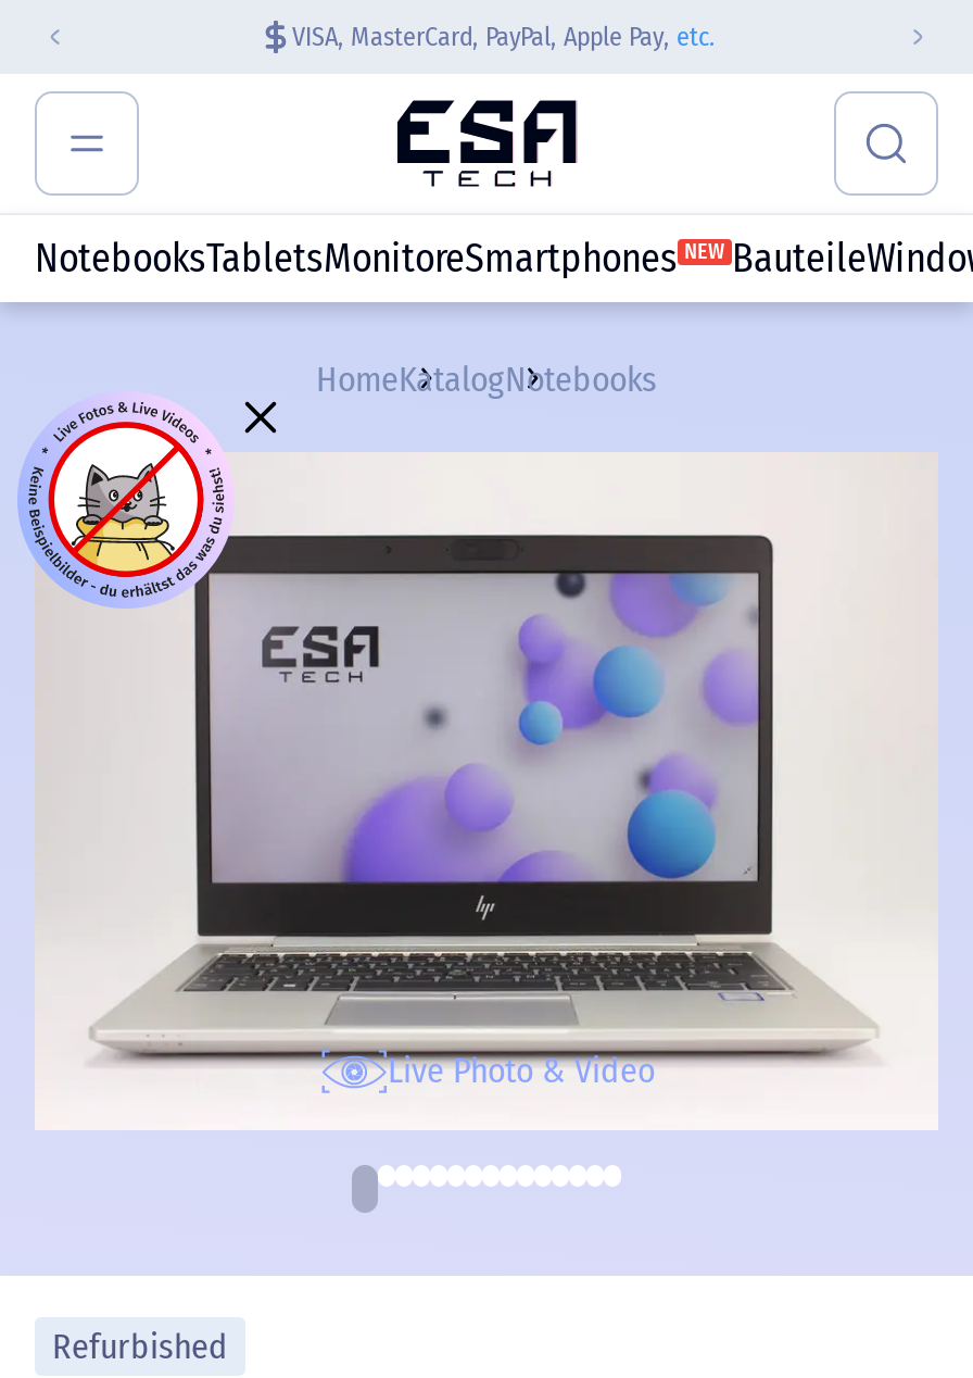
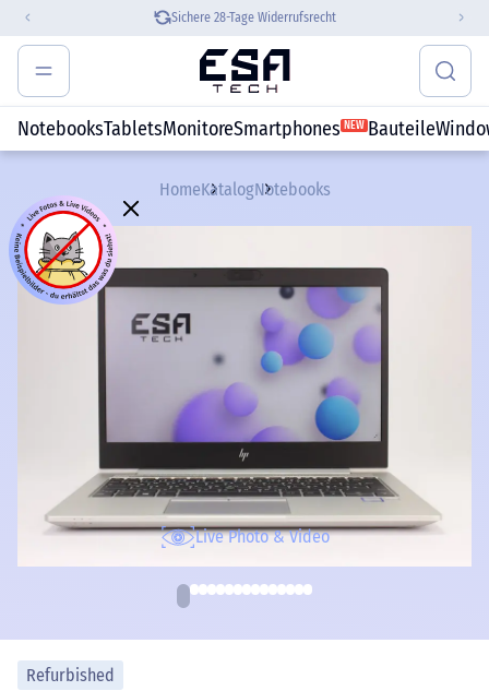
- VISA, MasterCard, PayPal, Apple Pay, etc.
+ Sichere 28-Tage Widerrufsrecht
